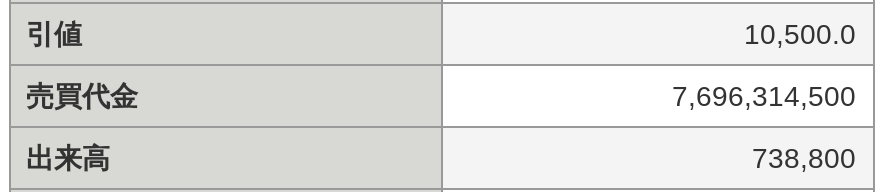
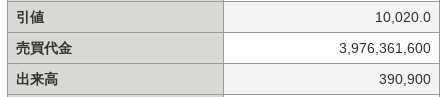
- 10,500.0
+ 10,020.0

- 7,696,314,500
+ 3,976,361,600

- 738,800
+ 390,900
